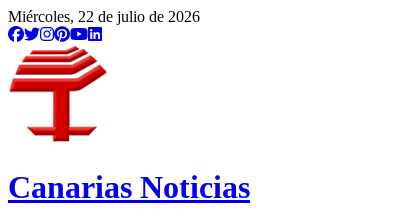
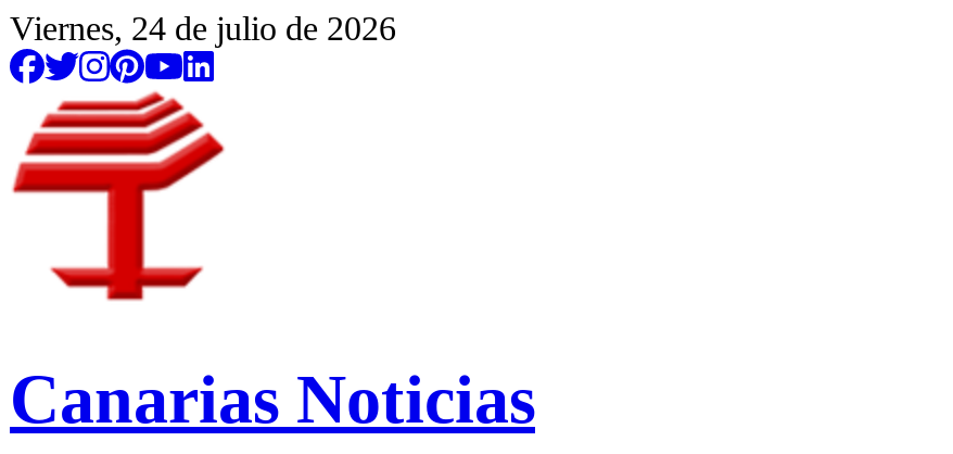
- Miércoles, 22 de julio de 2026
+ Viernes, 24 de julio de 2026
